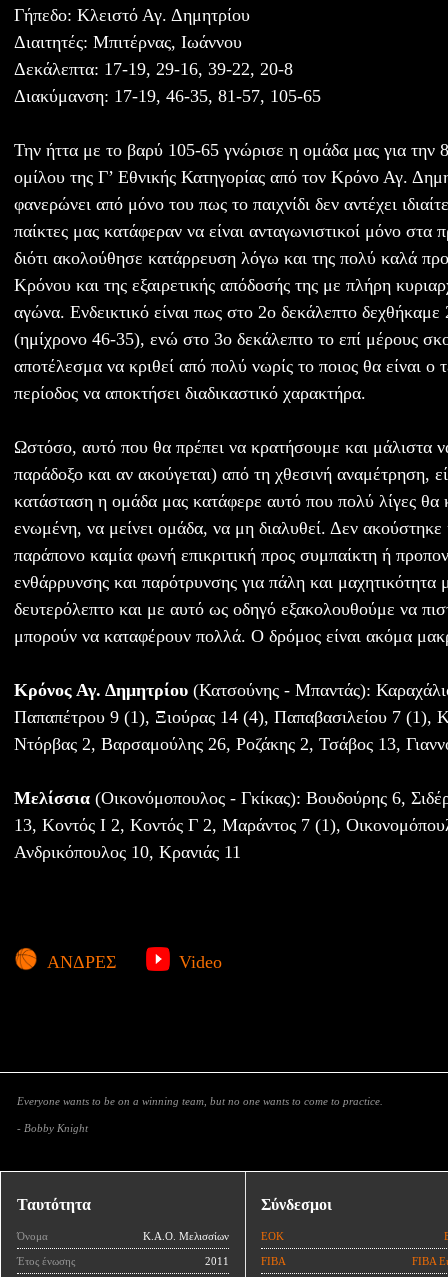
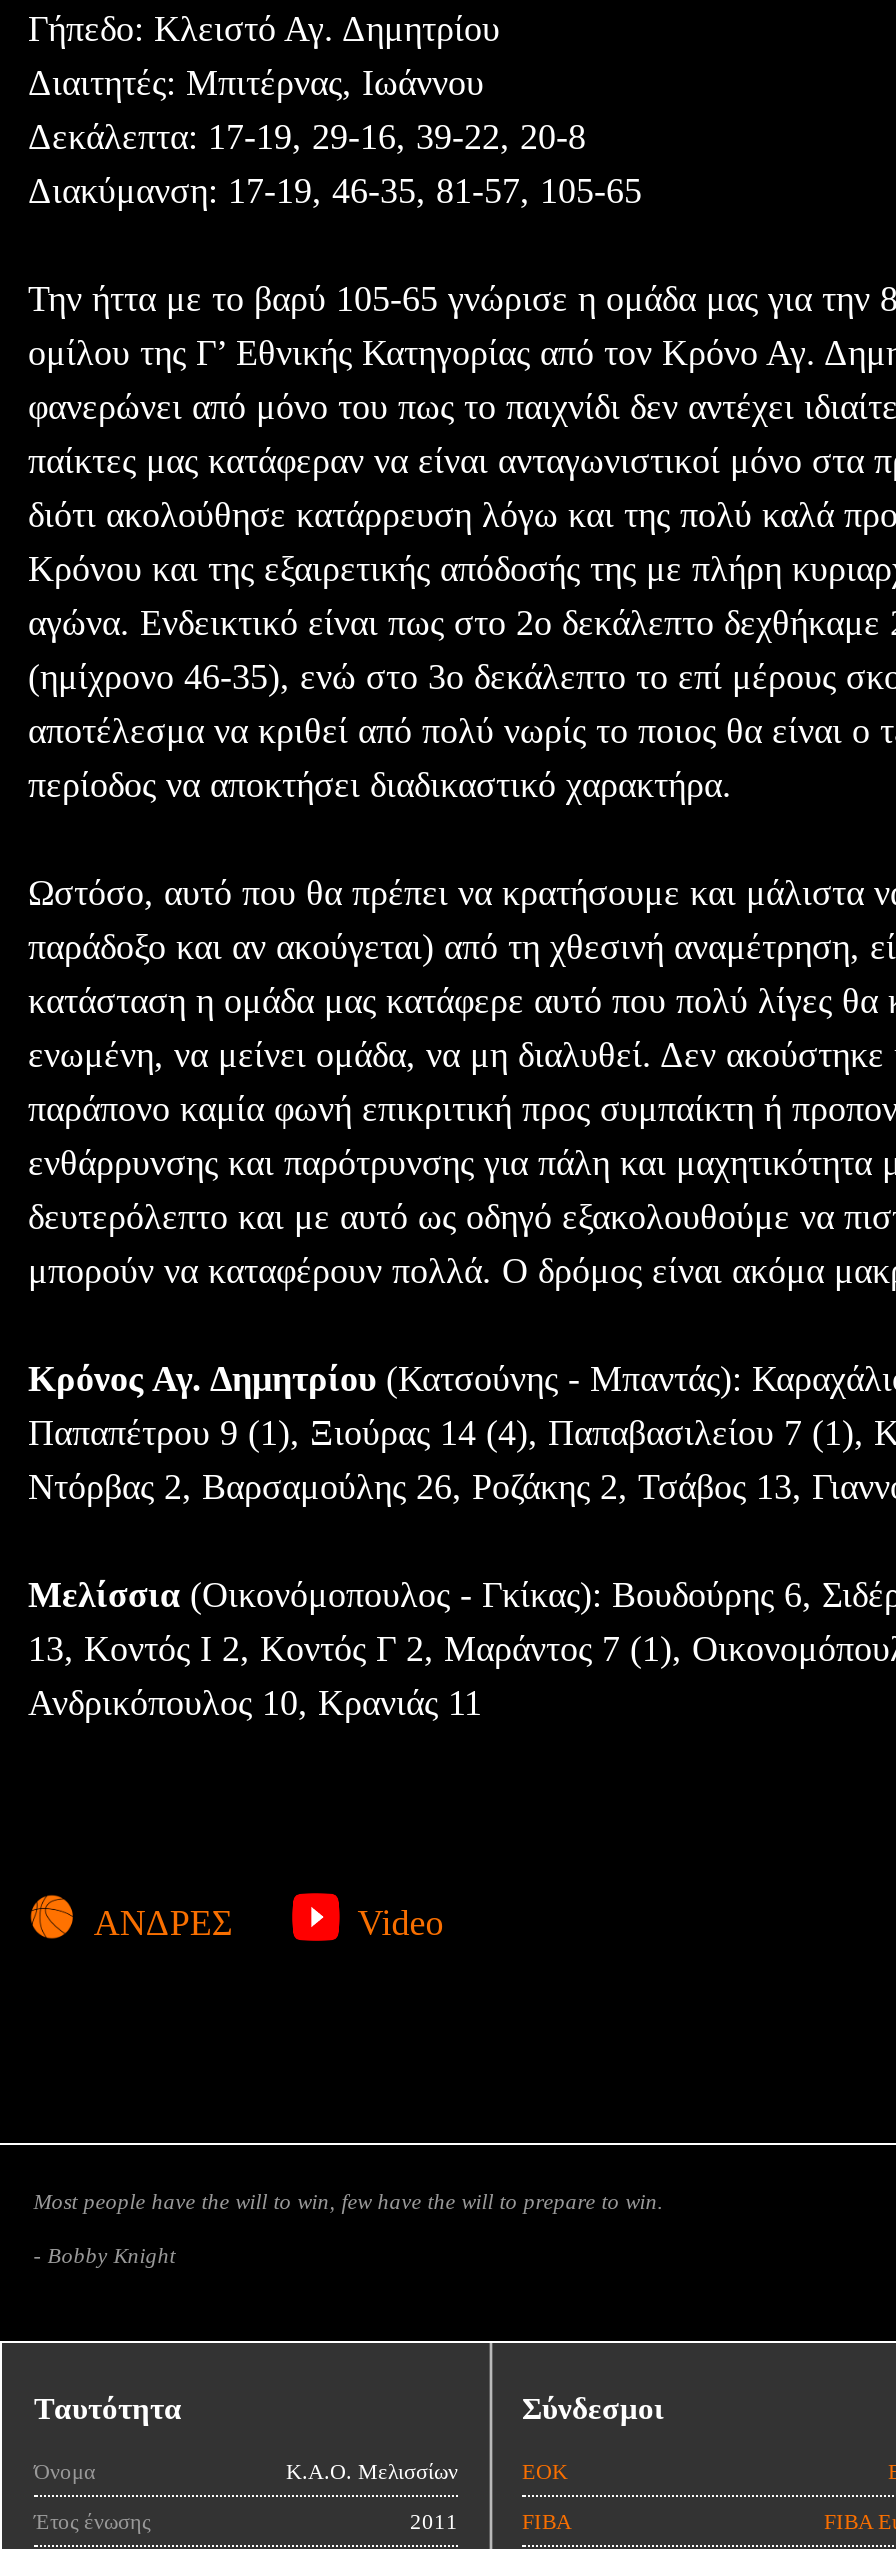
- Everyone wants to be on a winning team, but no one wants to come to practice.
+ Most people have the will to win, few have the will to prepare to win.
